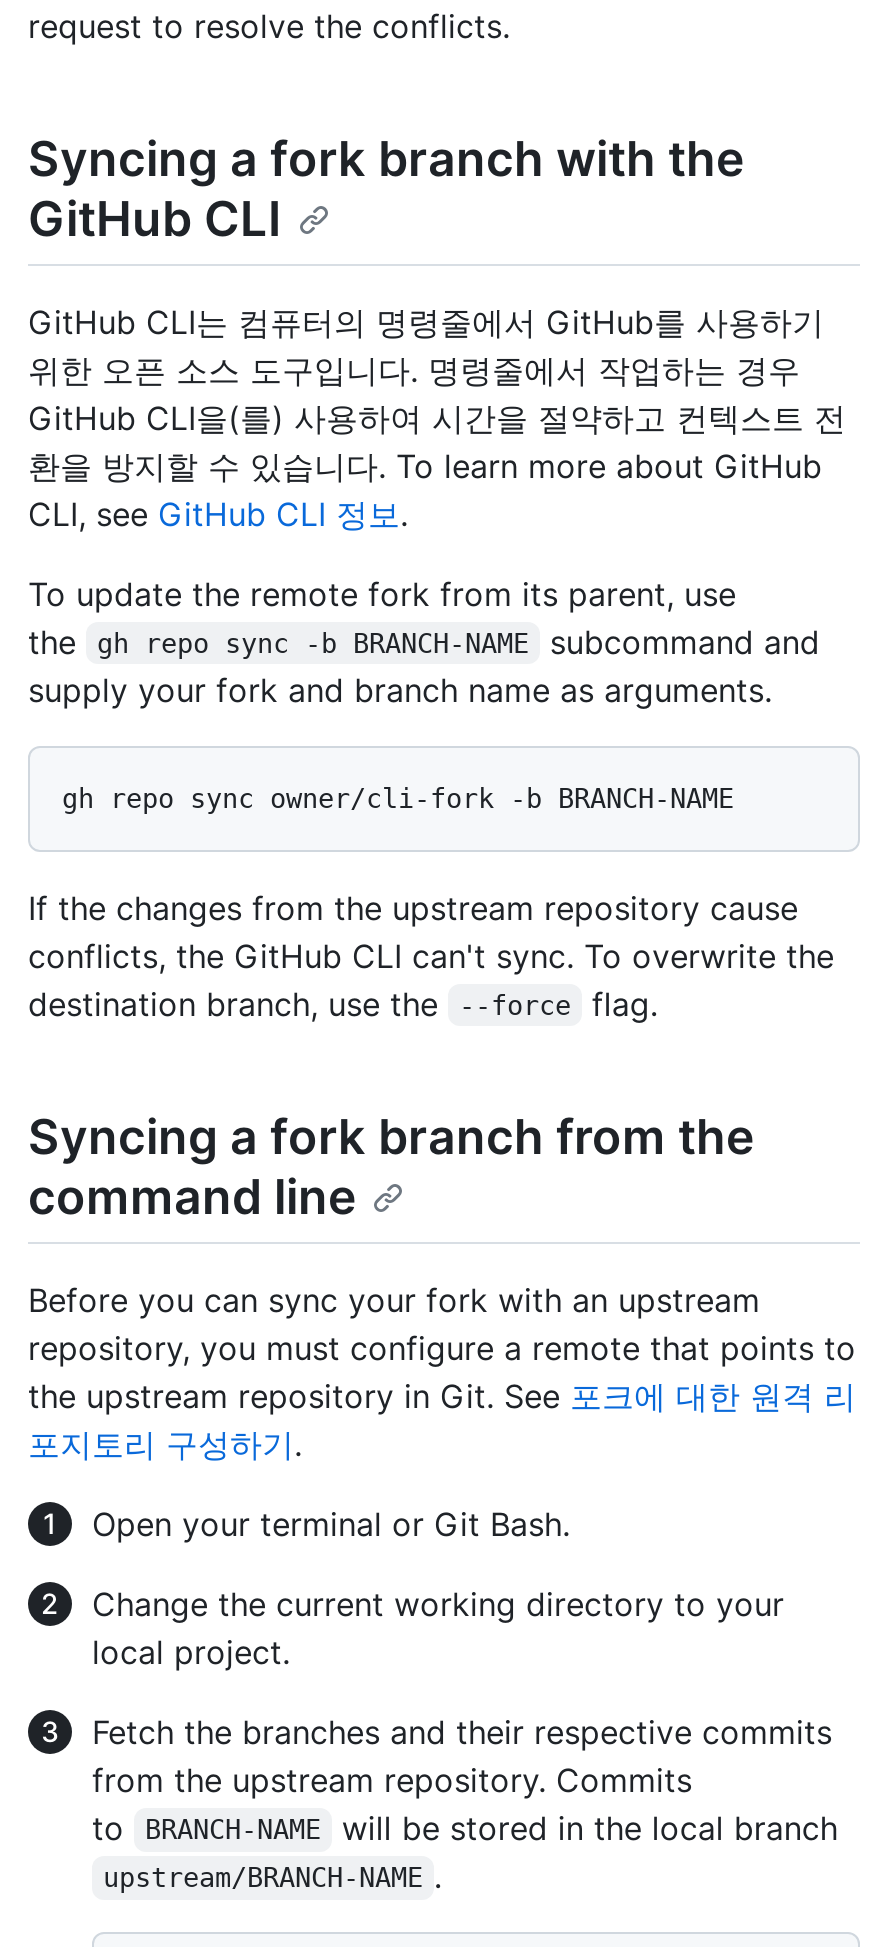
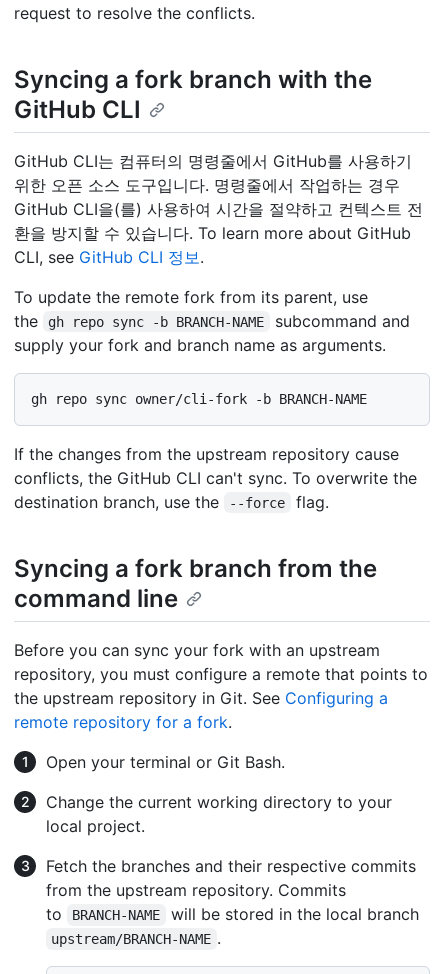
- the upstream repository in Git. See 포크에 대한 원격 리
- 포지토리 구성하기.
+ the upstream repository in Git. See Configuring a
+ remote repository for a fork.
